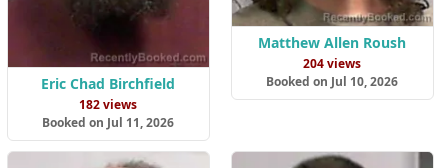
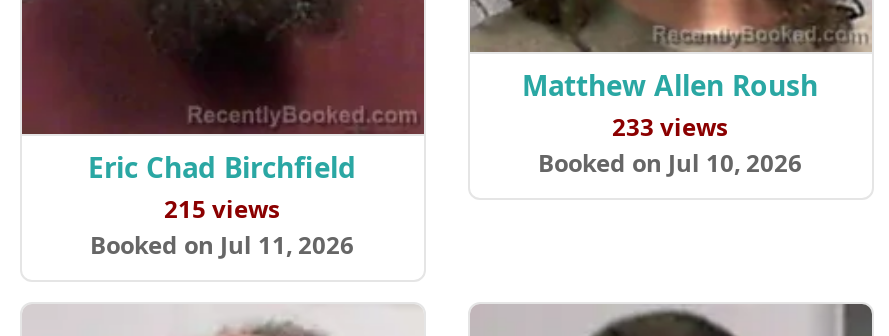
- 204 views
+ 233 views

- 182 views
+ 215 views
